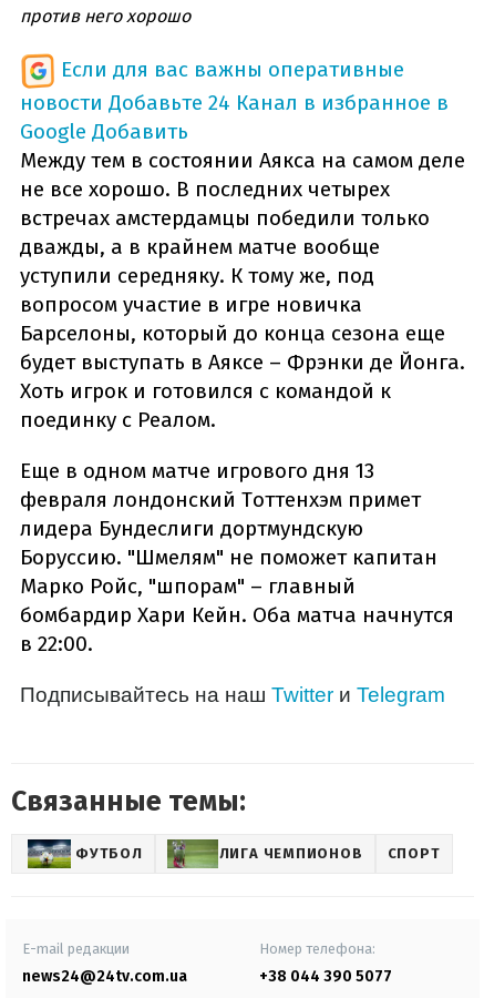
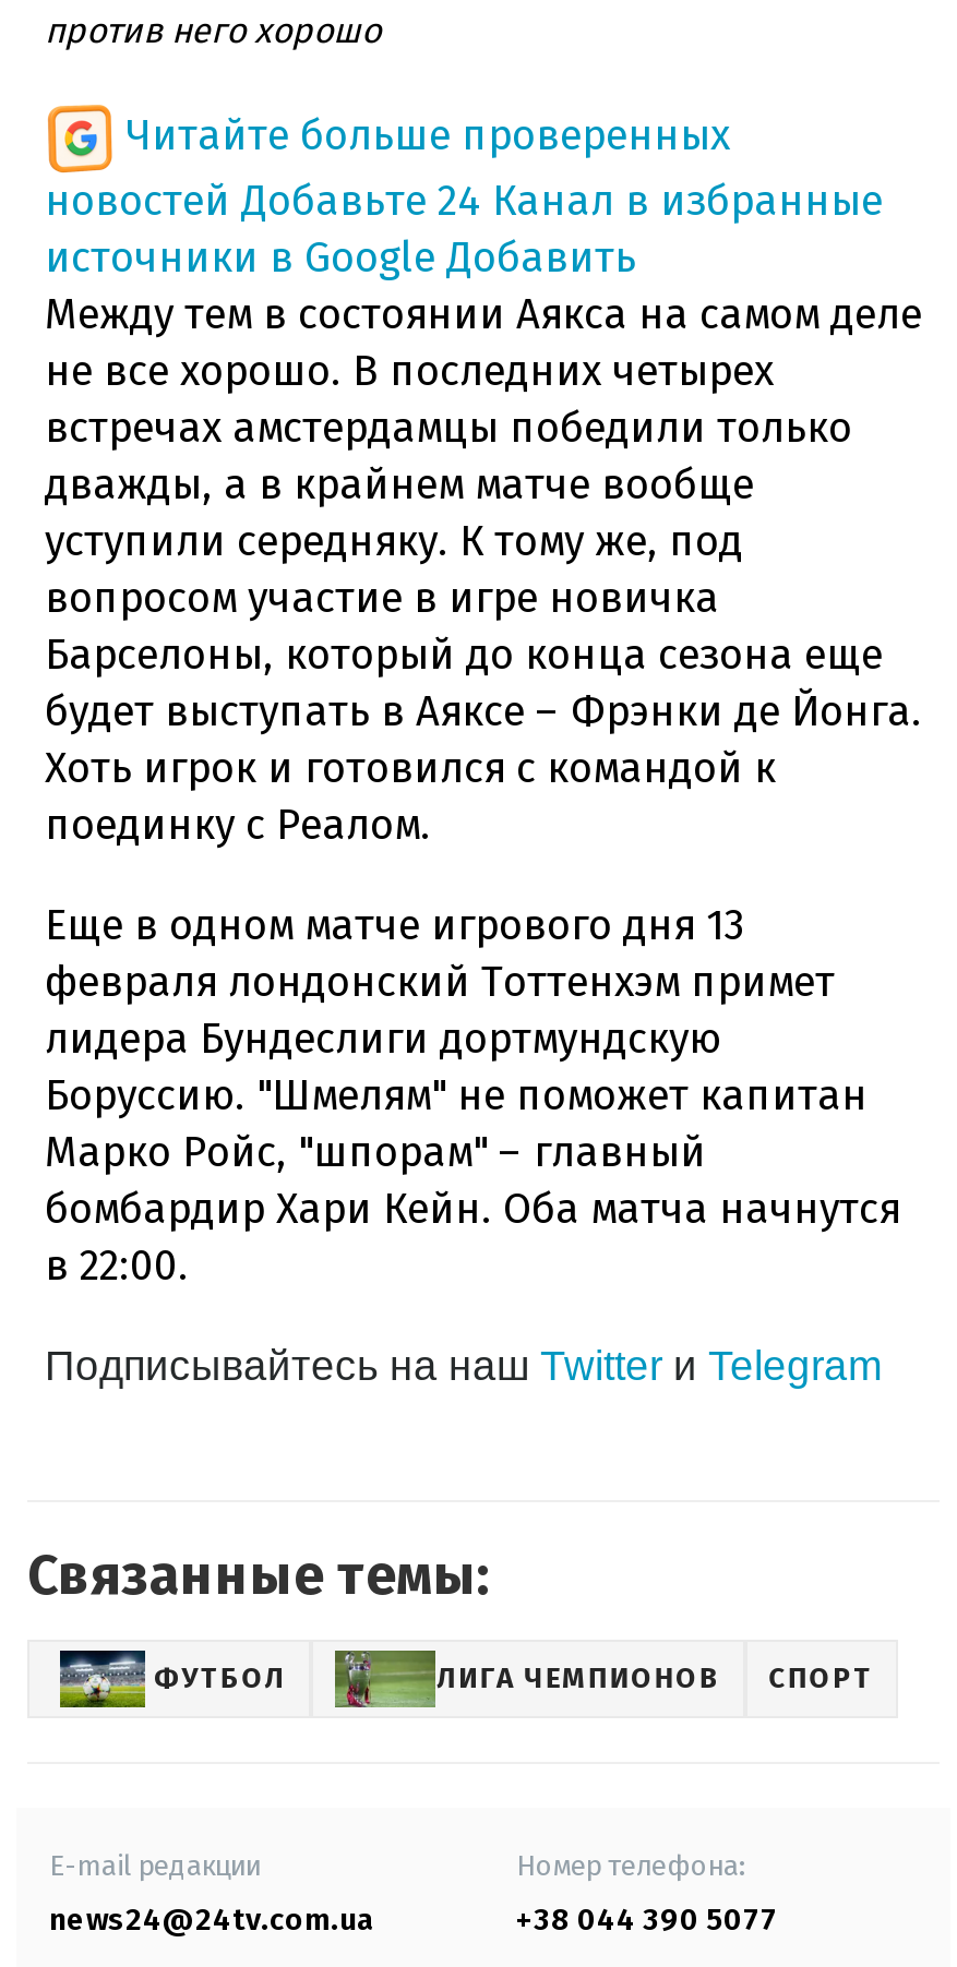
- Если для вас важны оперативные
- новости Добавьте 24 Канал в избранное в
- Google Добавить
+ Читайте больше проверенных
+ новостей Добавьте 24 Канал в избранные
+ источники в Google Добавить
